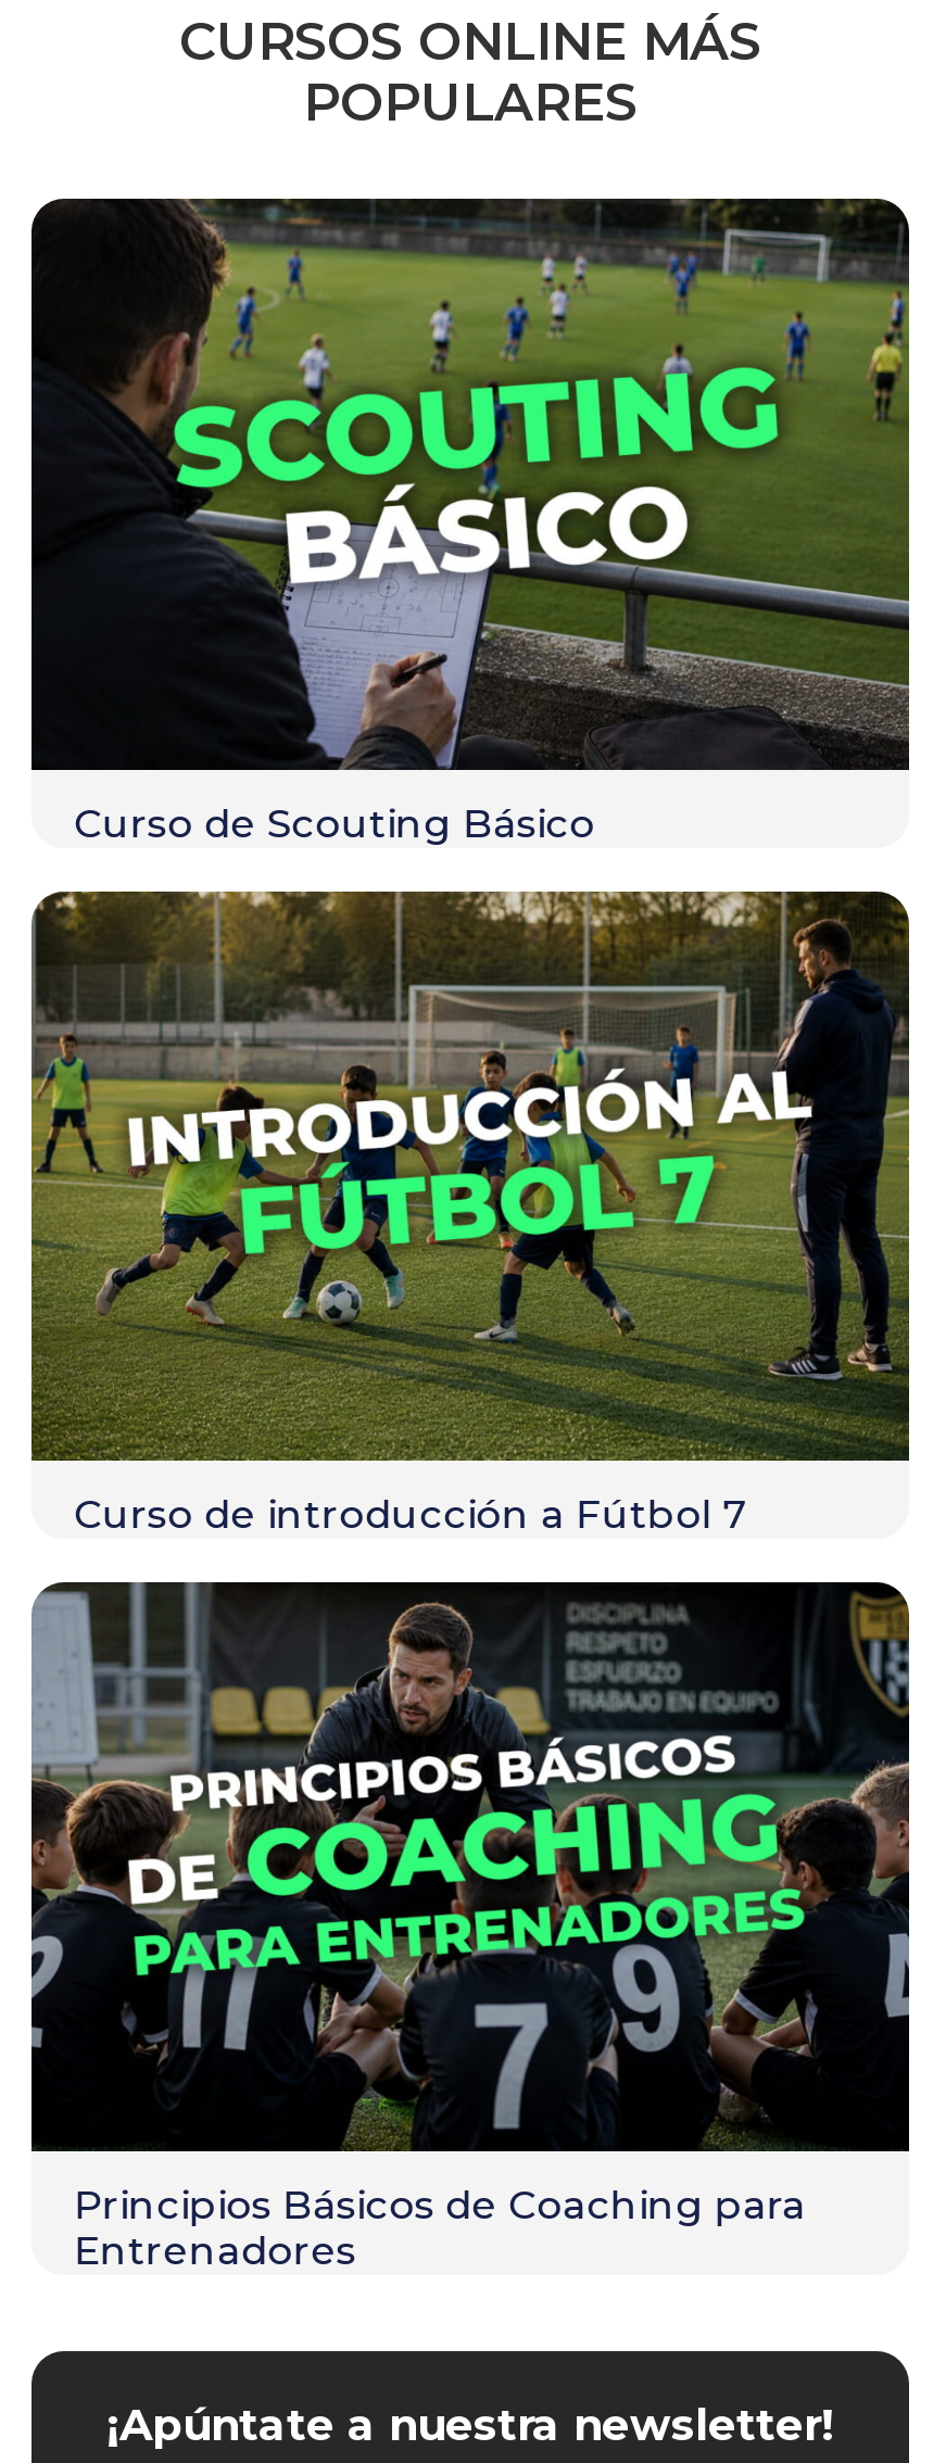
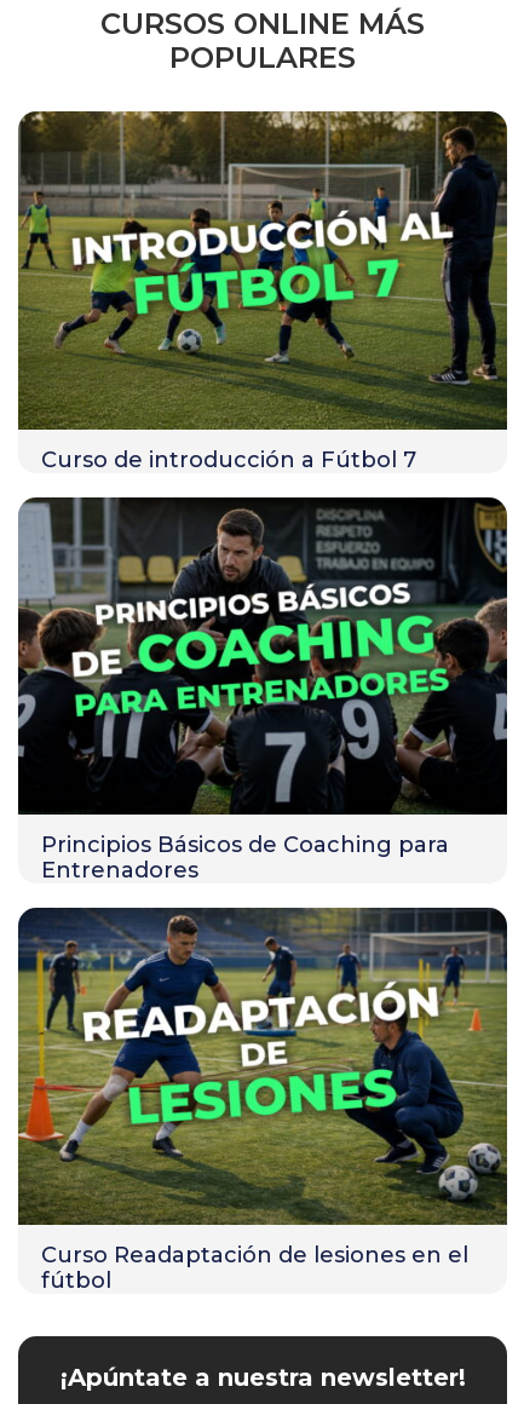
- [image]
- Curso de Scouting Básico

moved up: [image] | Curso de introducción a Fútbol 7 | Principios Básicos de Coaching para | Entrenadores

+ [image]
+ Curso Readaptación de lesiones en el
+ fútbol
